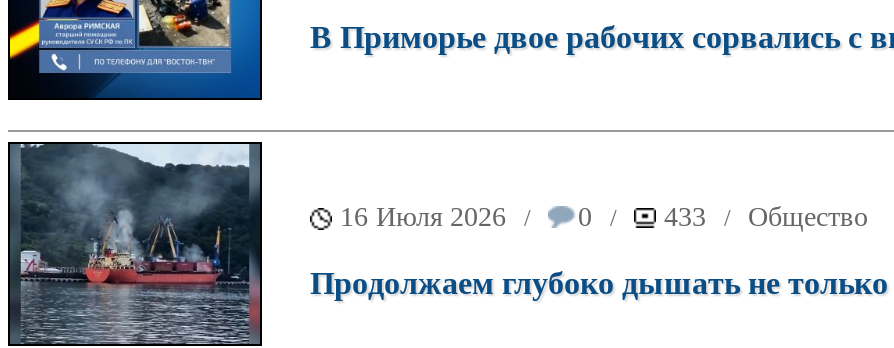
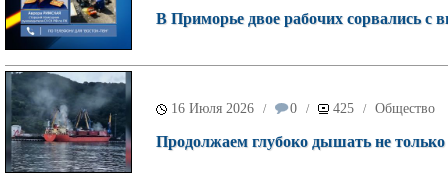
- 16 Июля 2026 / 0 / 433 / Общество
+ 16 Июля 2026 / 0 / 425 / Общество
